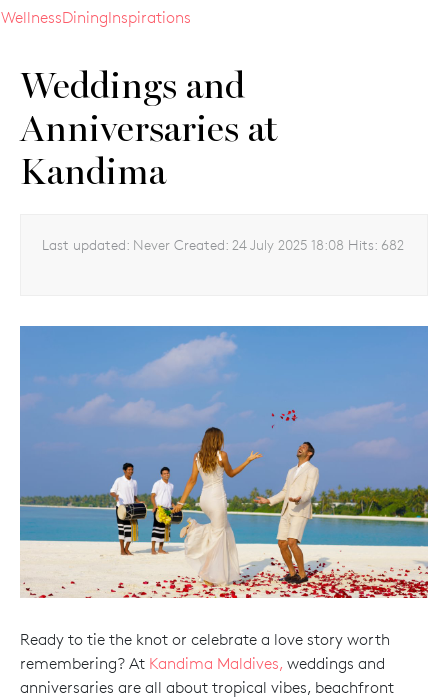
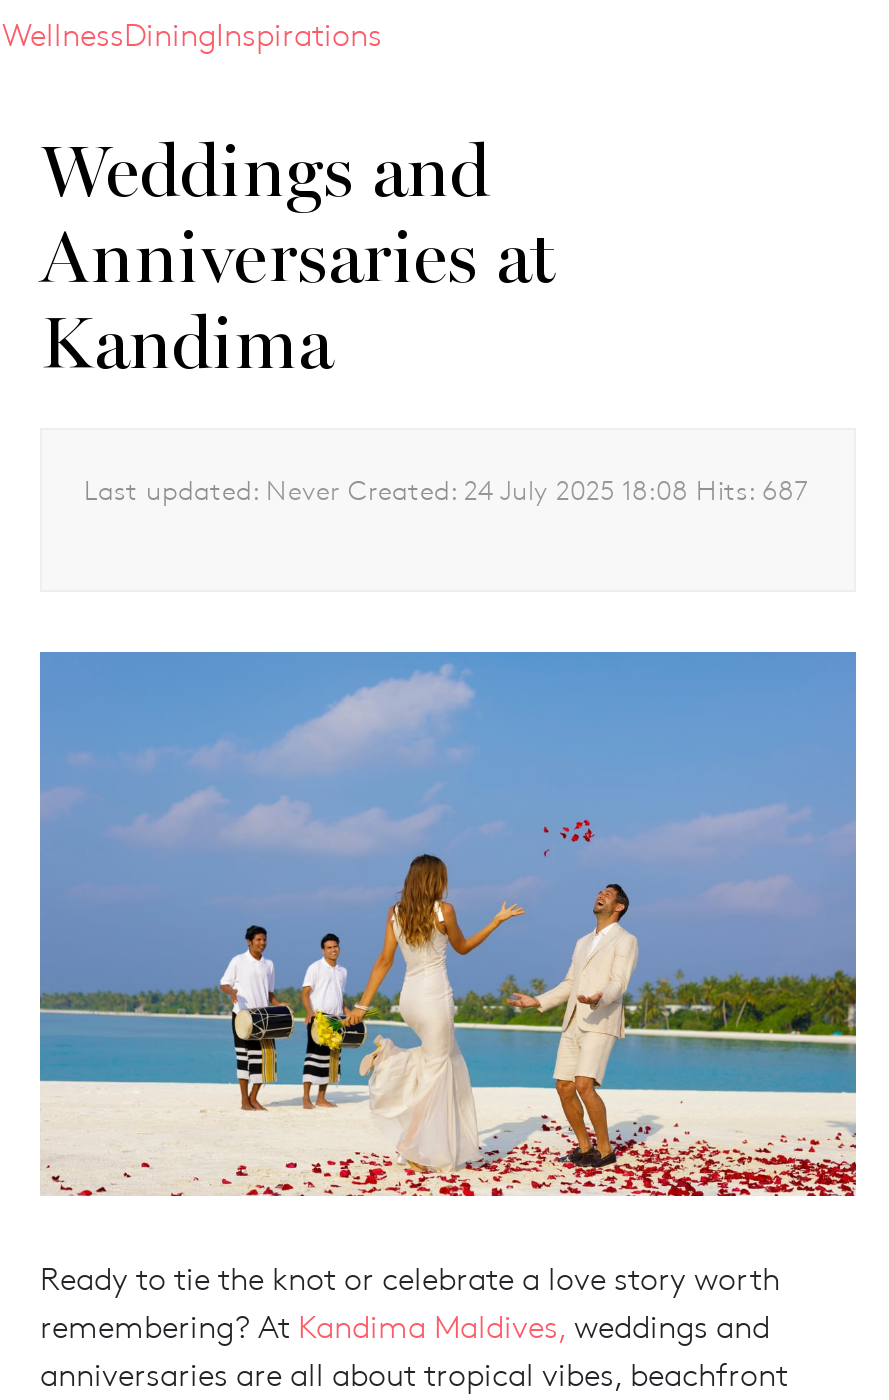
- Last updated: Never Created: 24 July 2025 18:08 Hits: 682
+ Last updated: Never Created: 24 July 2025 18:08 Hits: 687
